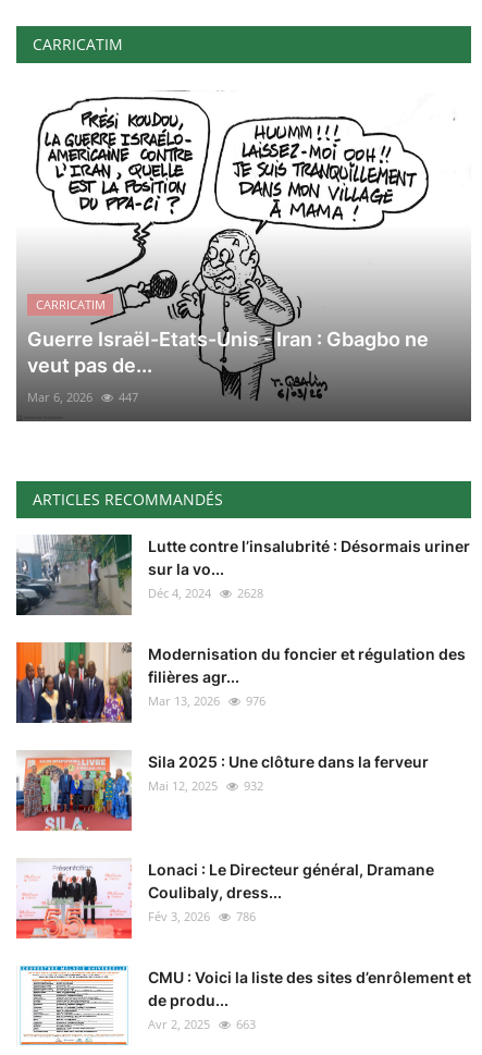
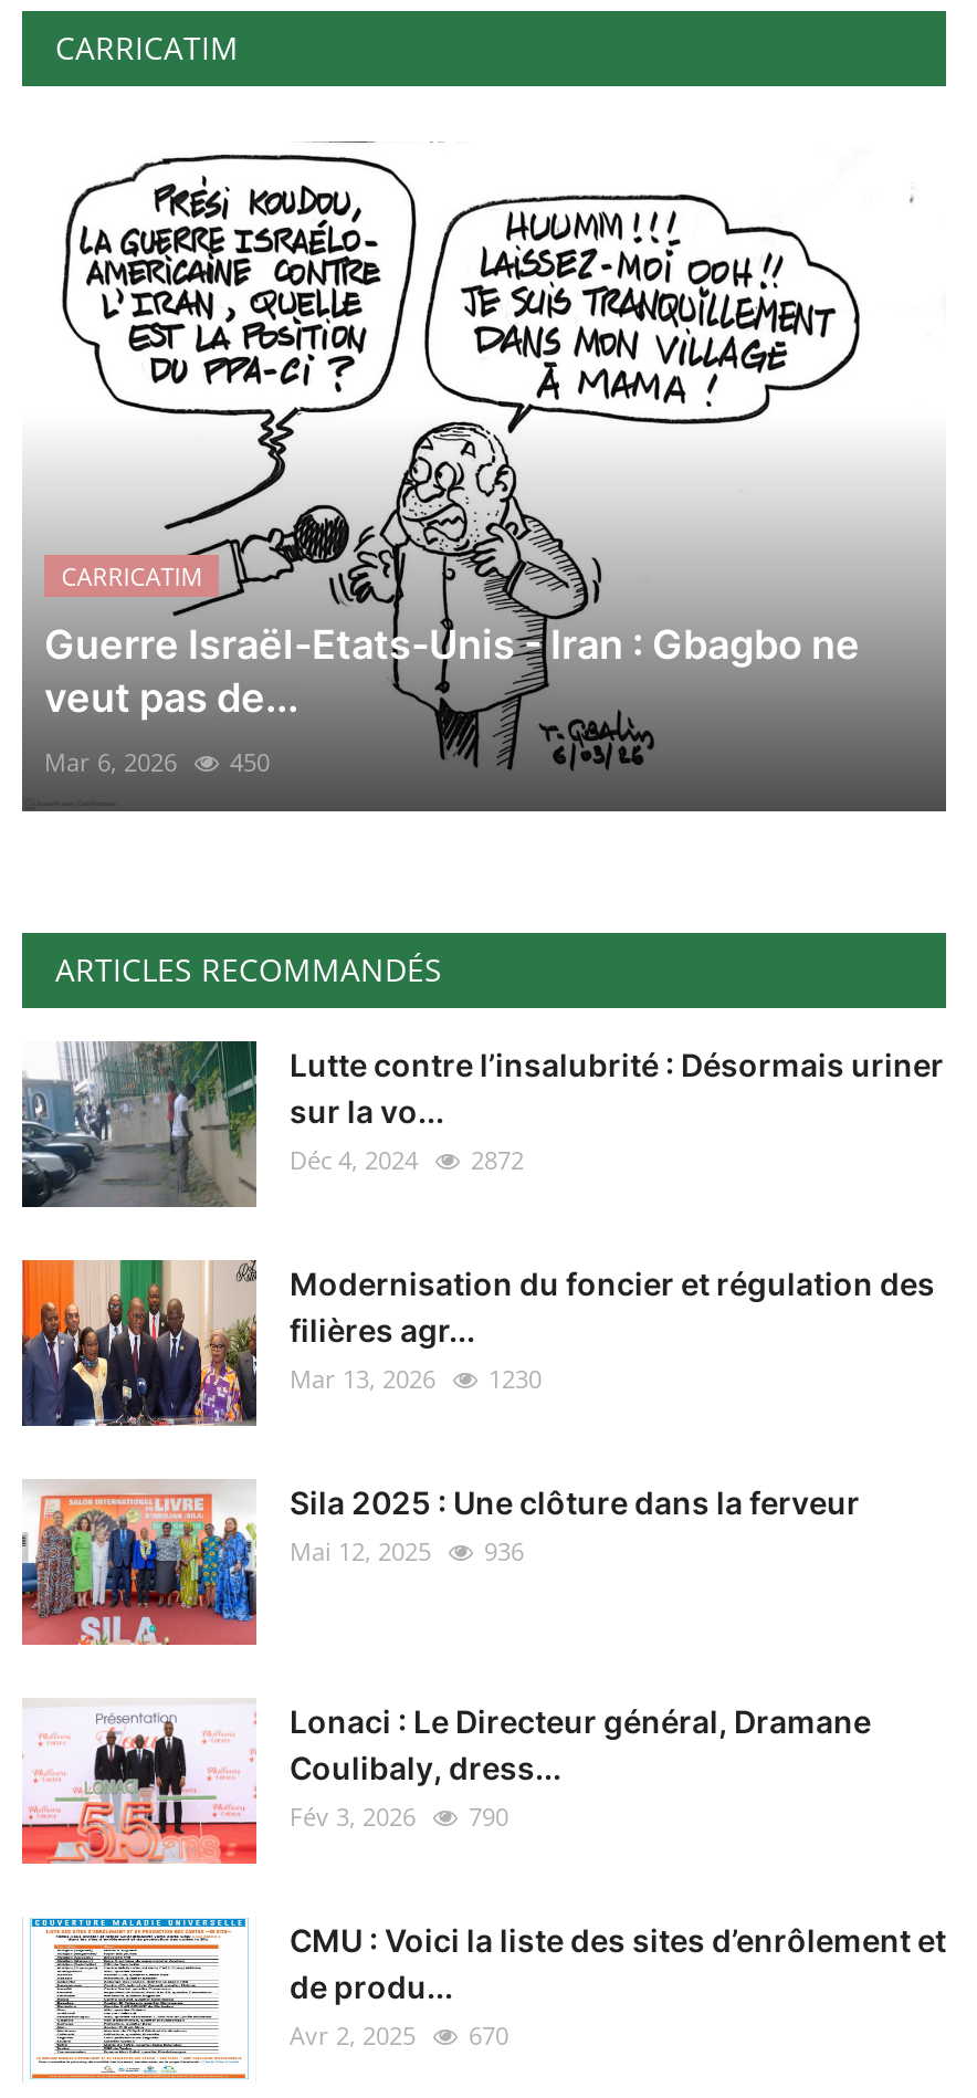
- Mar 6, 2026 447
+ Mar 6, 2026 450

- Déc 4, 2024 2628
+ Déc 4, 2024 2872

- Mar 13, 2026 976
+ Mar 13, 2026 1230

- Mai 12, 2025 932
+ Mai 12, 2025 936

- Fév 3, 2026 786
+ Fév 3, 2026 790

- Avr 2, 2025 663
+ Avr 2, 2025 670
